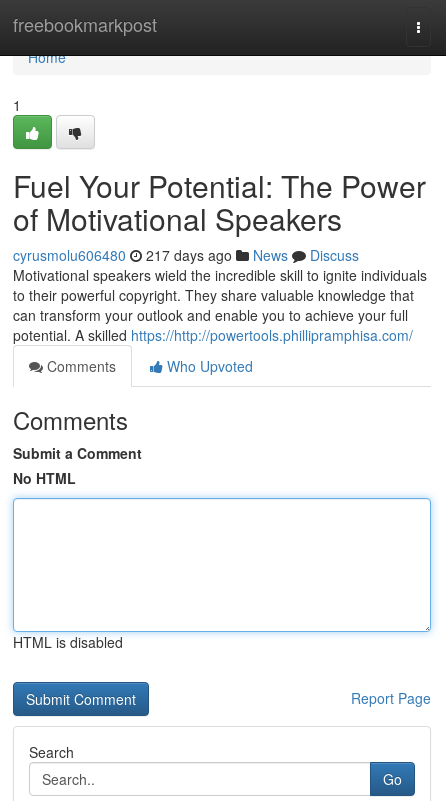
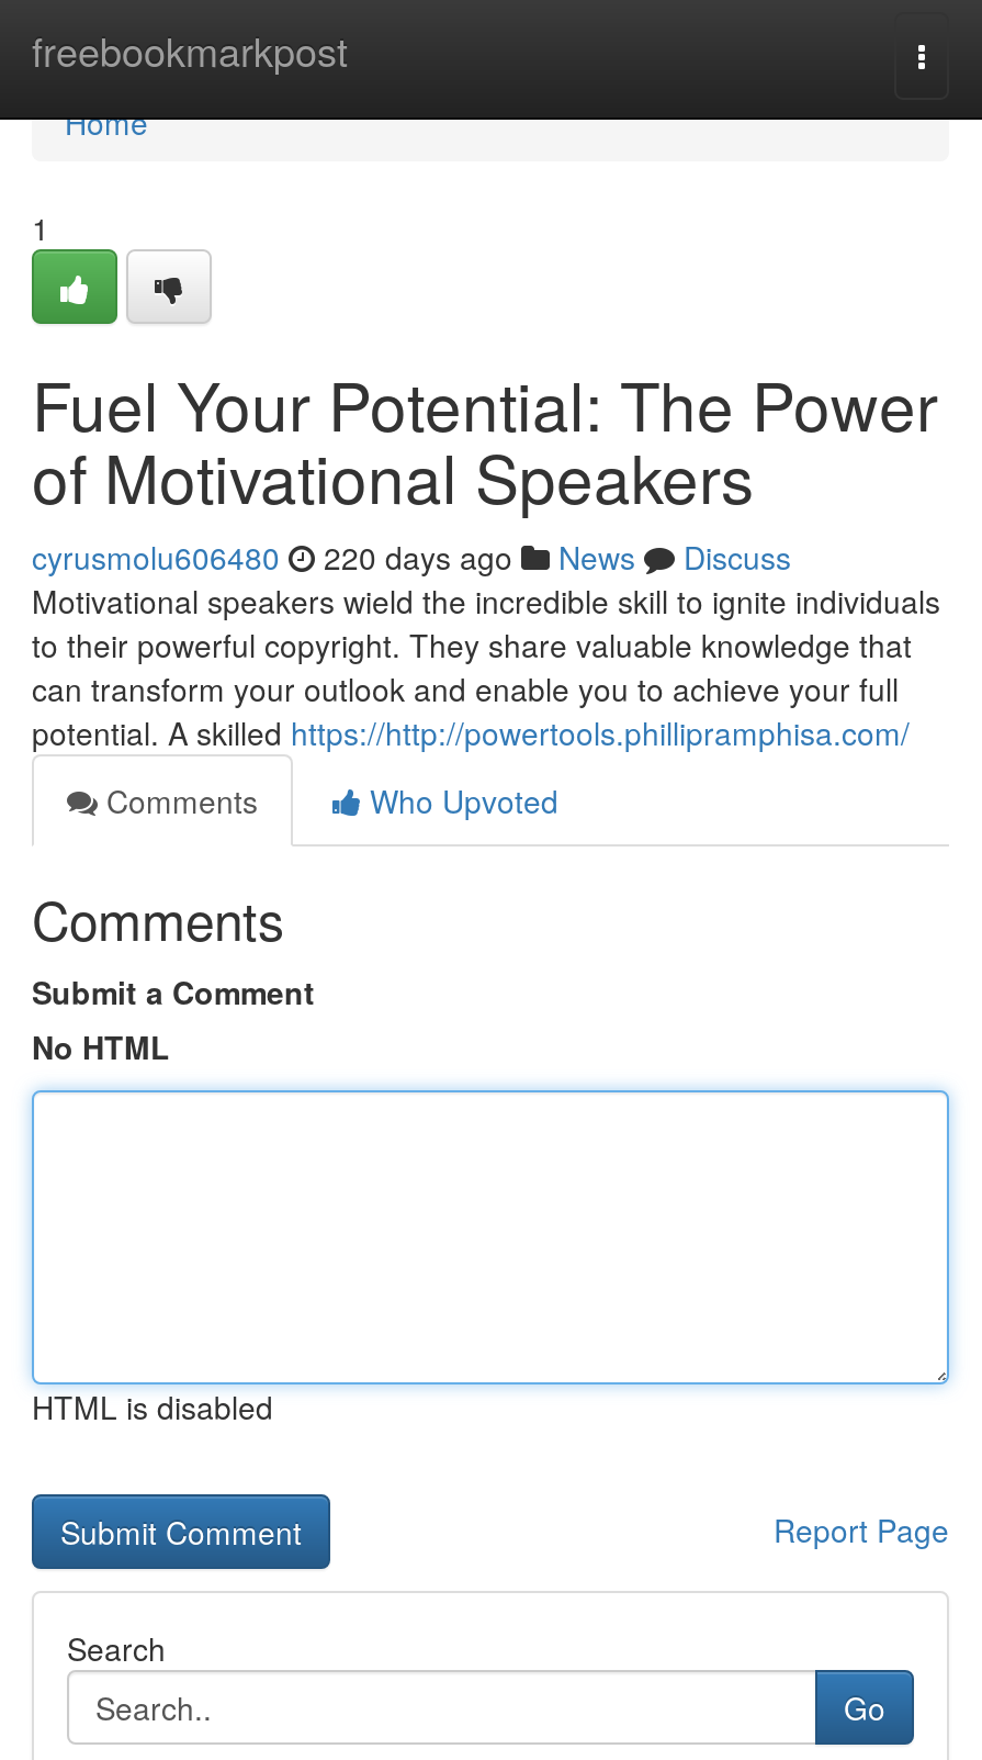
- cyrusmolu606480 217 days ago News Discuss
+ cyrusmolu606480 220 days ago News Discuss
